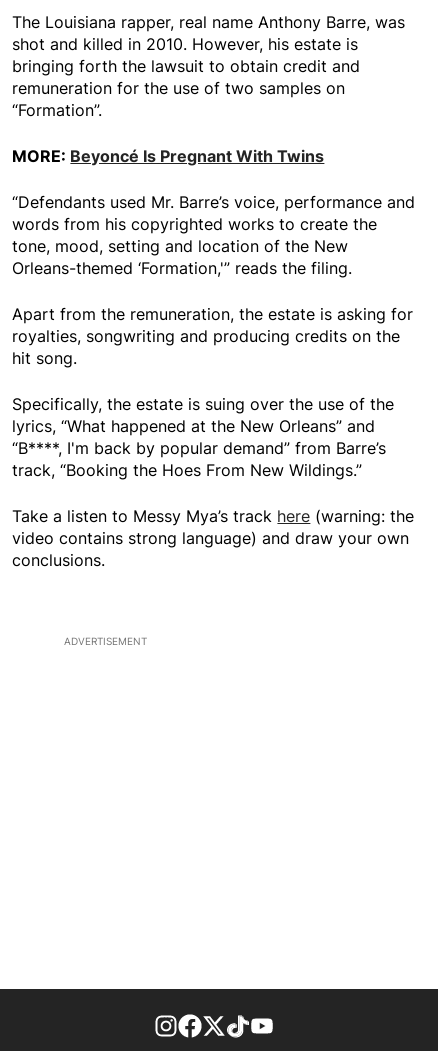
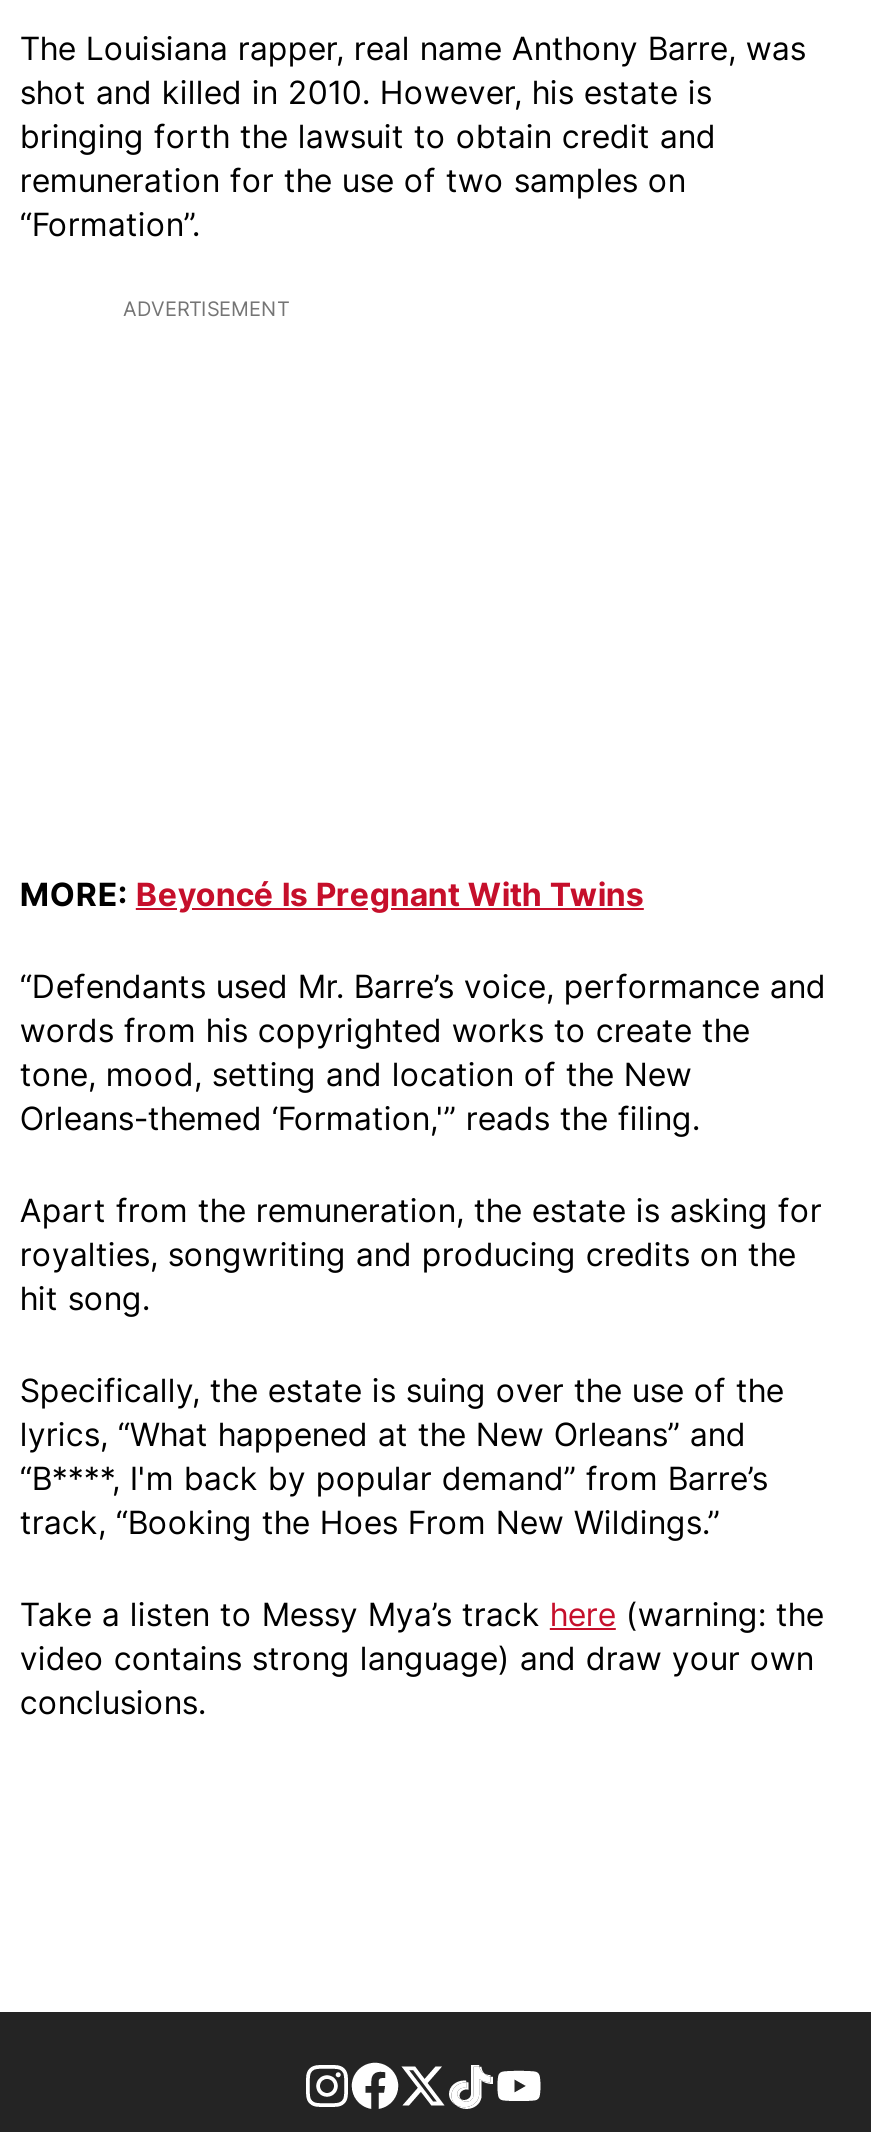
moved down: MORE: Beyoncé Is Pregnant With Twins | “Defendants used Mr. Barre’s voice, performance and | words from his copyrighted works to create the | ... | video contains strong language) and draw your own | conclusions.

moved up: ADVERTISEMENT
